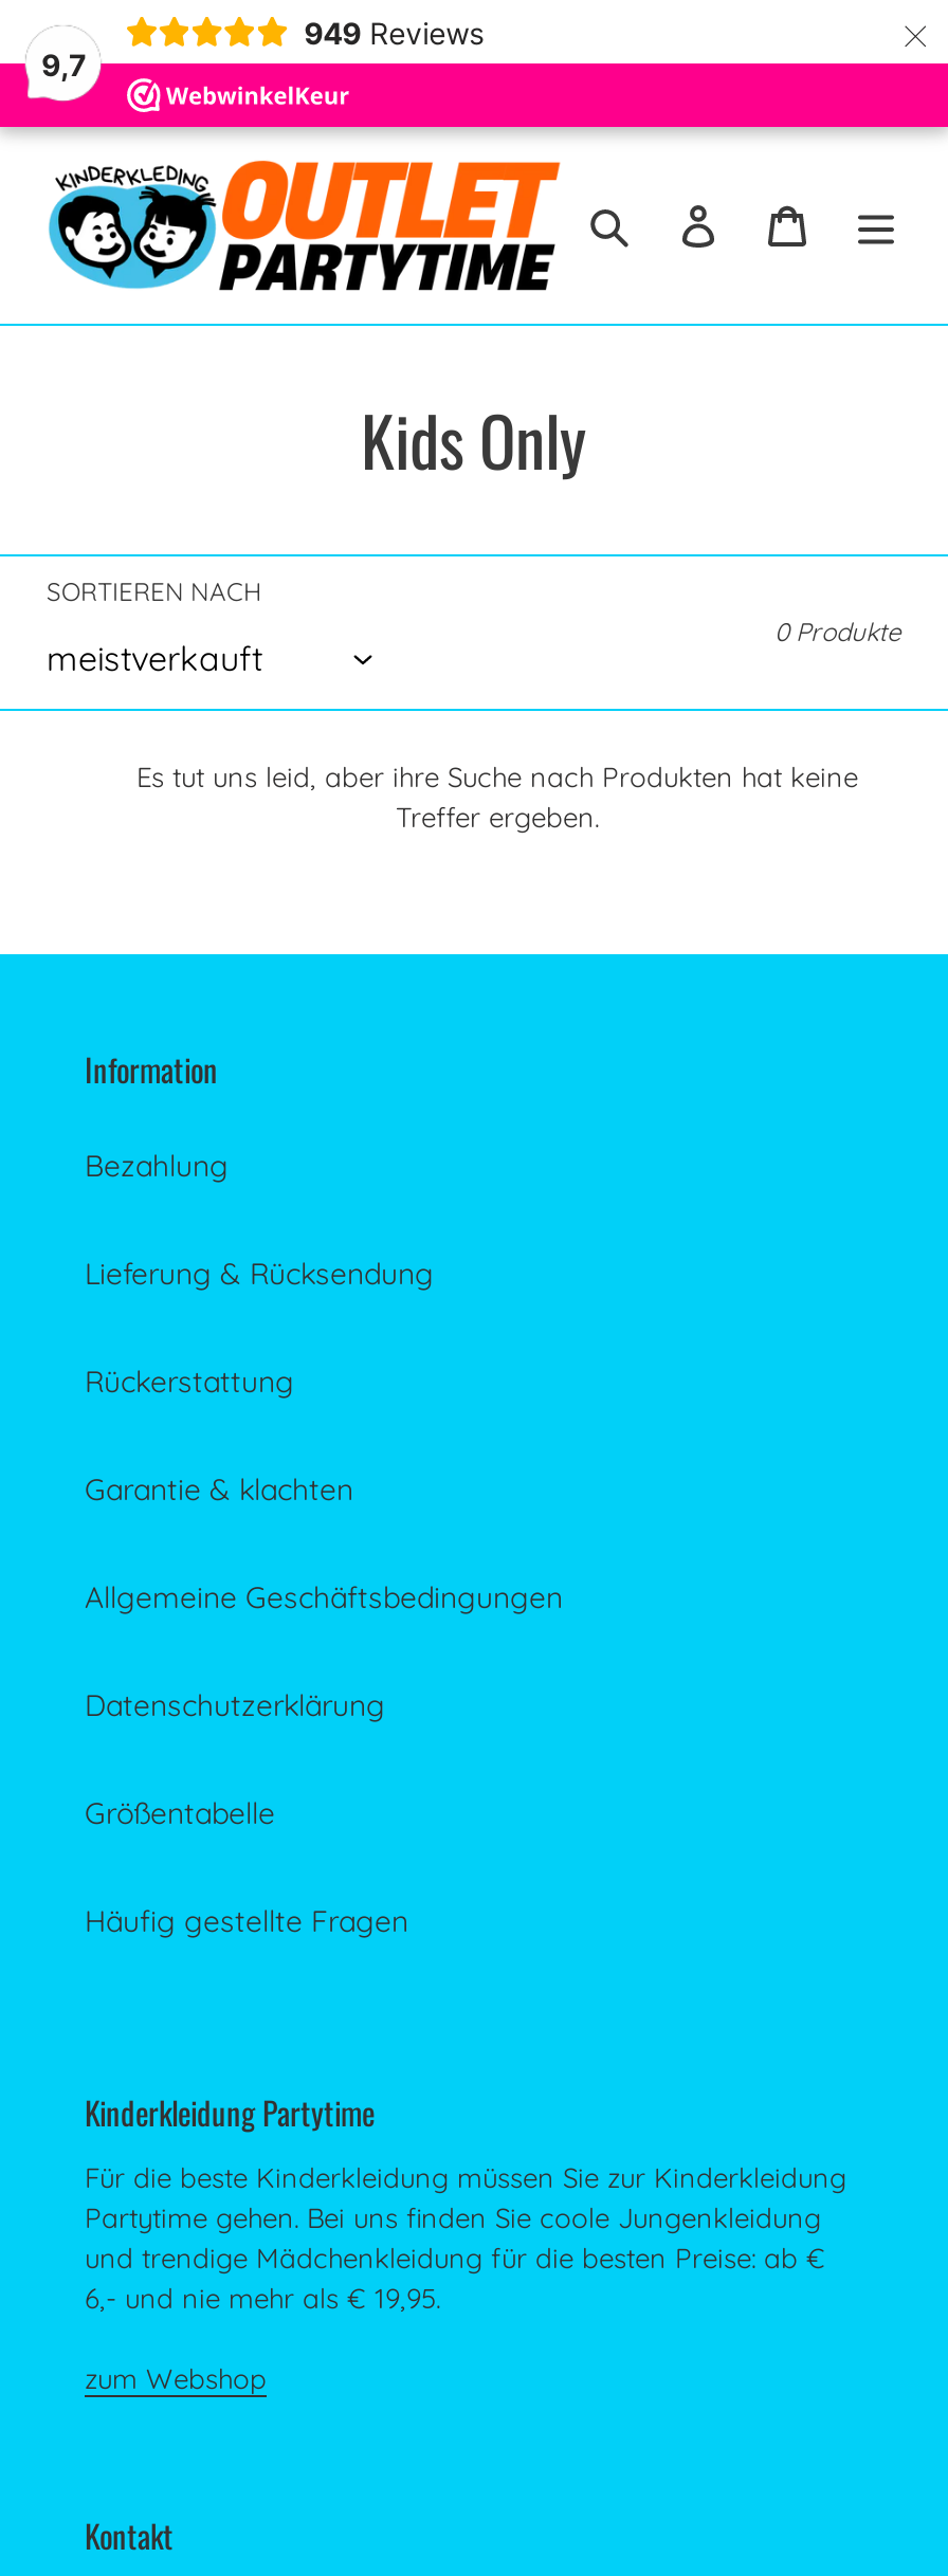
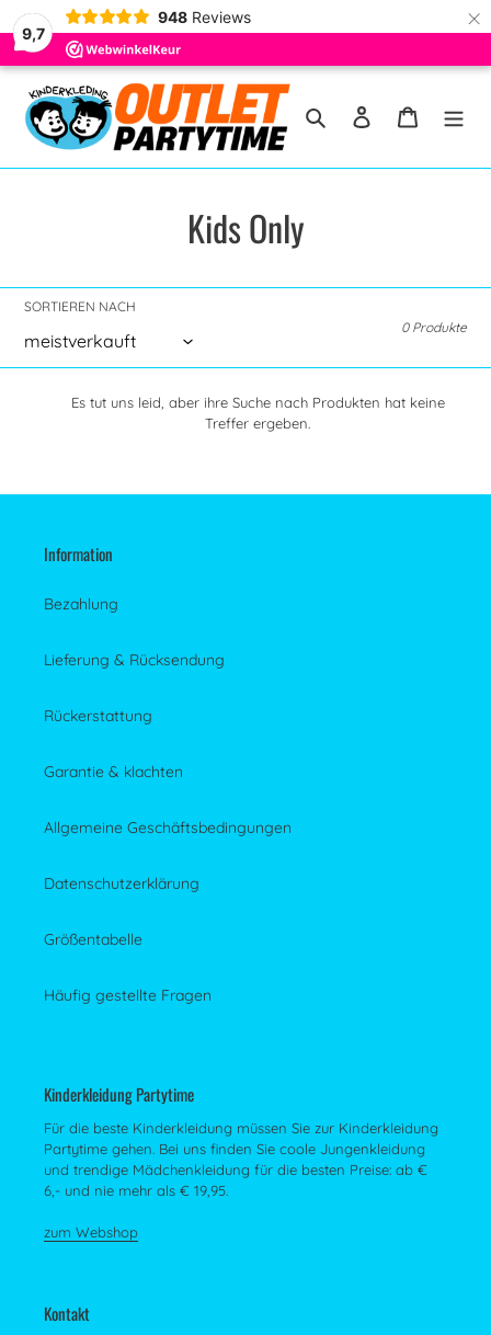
- 949 Reviews
+ 948 Reviews
